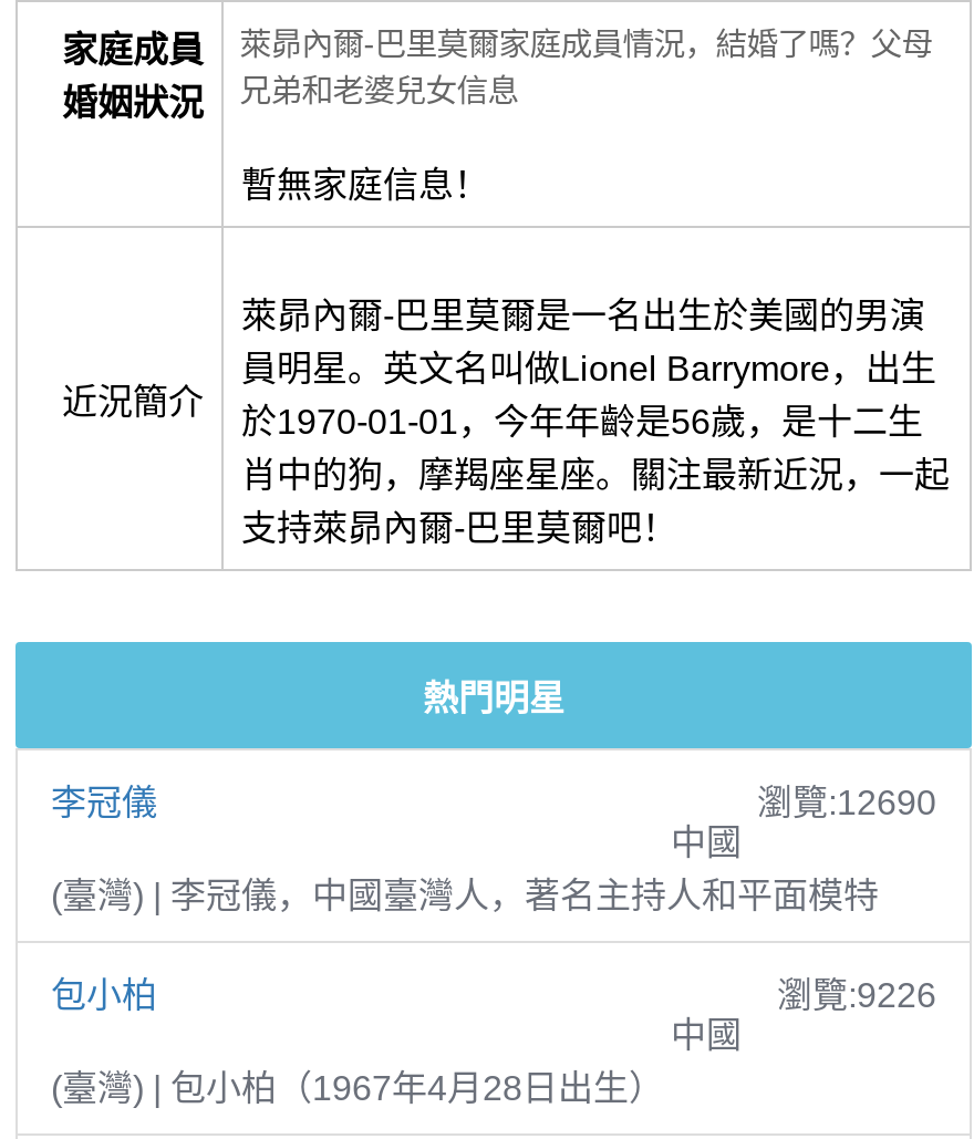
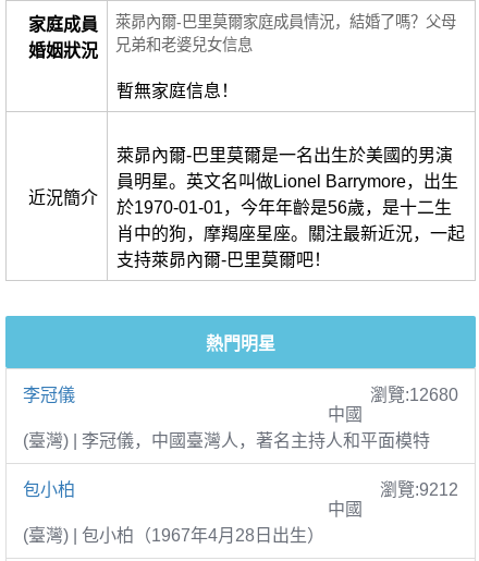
- 瀏覽:12690
+ 瀏覽:12680

- 瀏覽:9226
+ 瀏覽:9212
